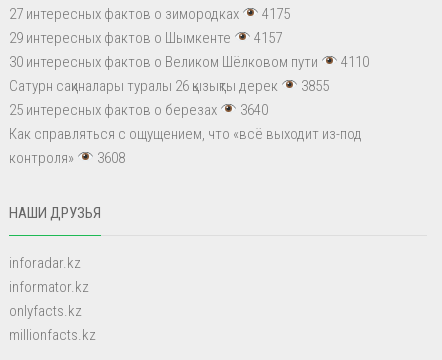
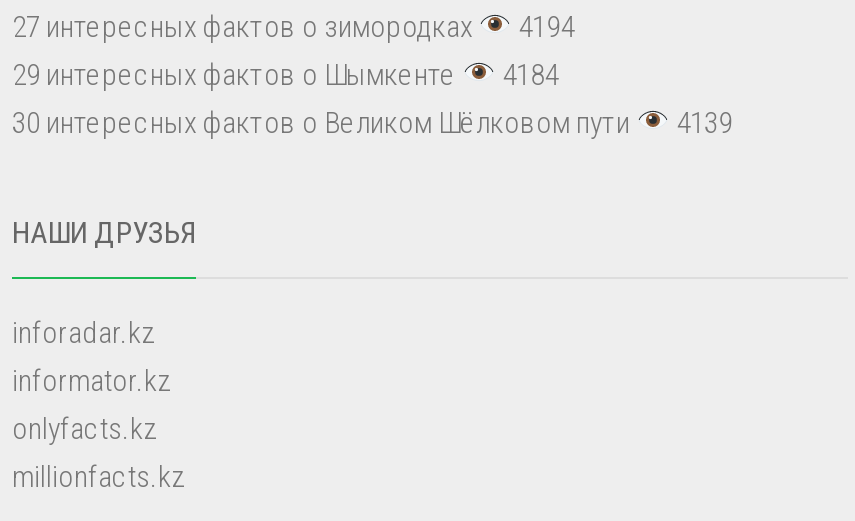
- 27 интересных фактов о зимородках 4175
+ 27 интересных фактов о зимородках 4194

- 29 интересных фактов о Шымкенте 4157
+ 29 интересных фактов о Шымкенте 4184

- 4110
- Сатурн сақиналары туралы 26 қызықты дерек
- 3855
- 25 интересных фактов о березах
- 3640
- Как справляться с ощущением, что «всё выходит из-под
- контроля»
- 3608
+ 4139
